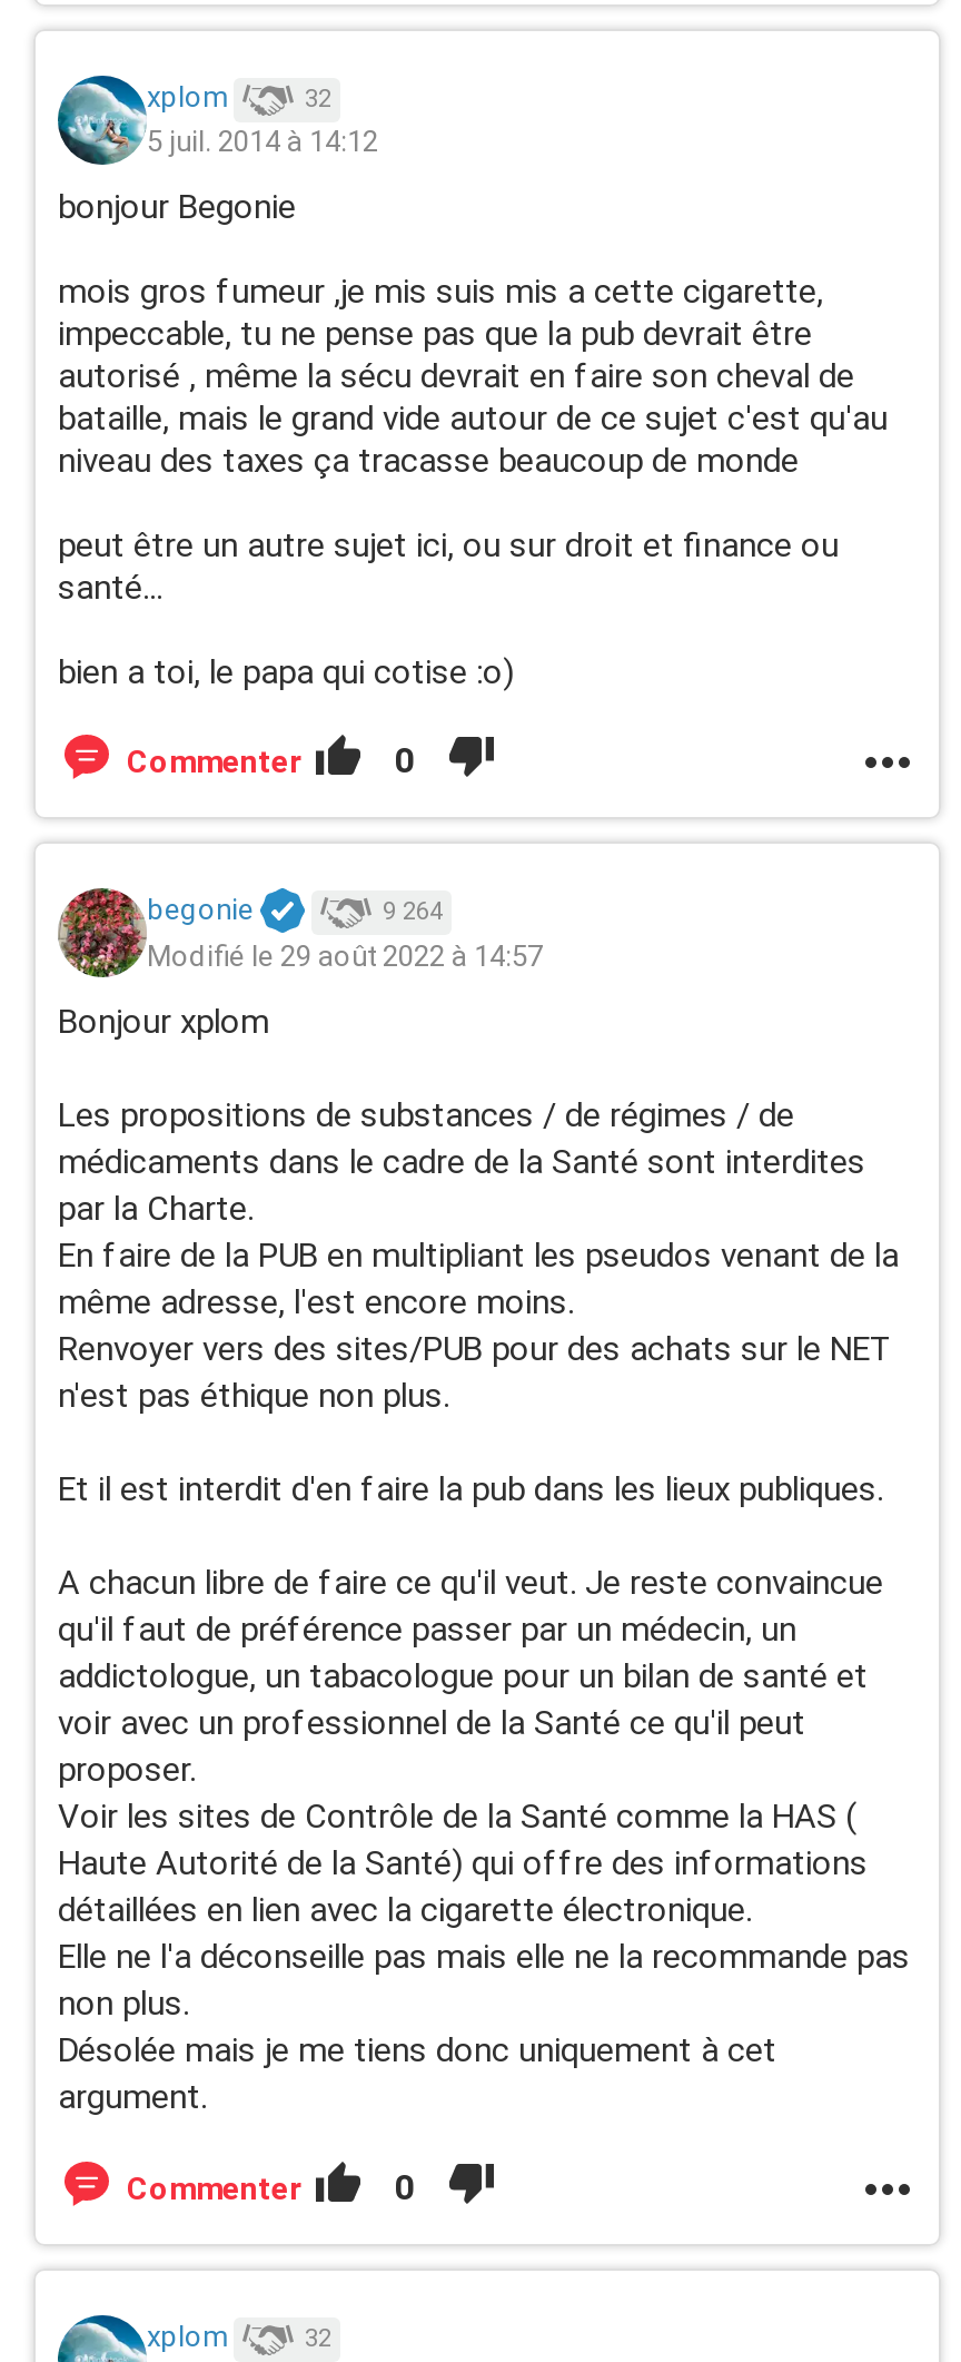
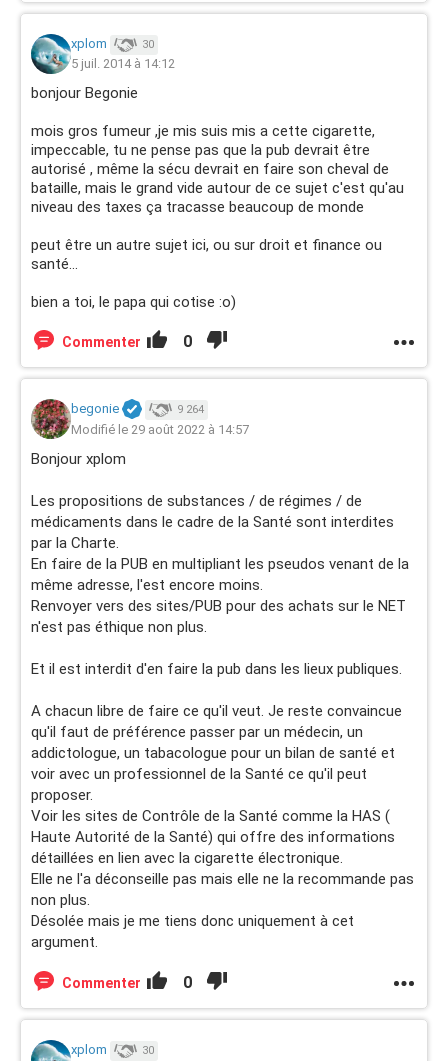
- 32
+ 30

- 32
+ 30
